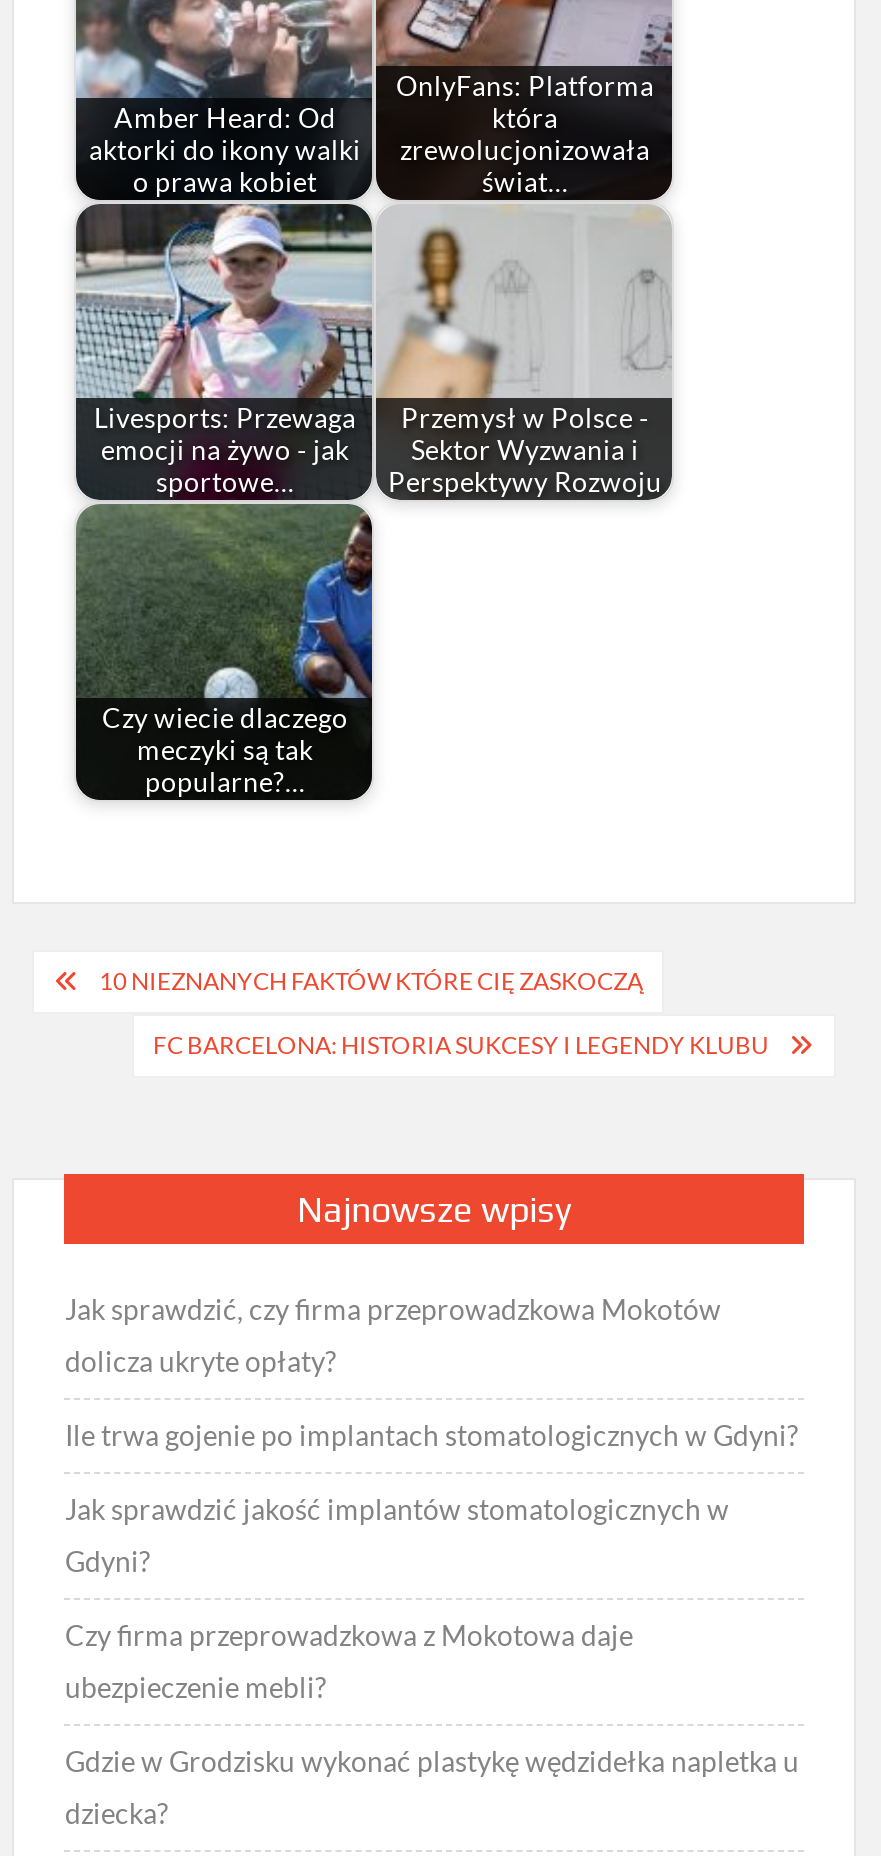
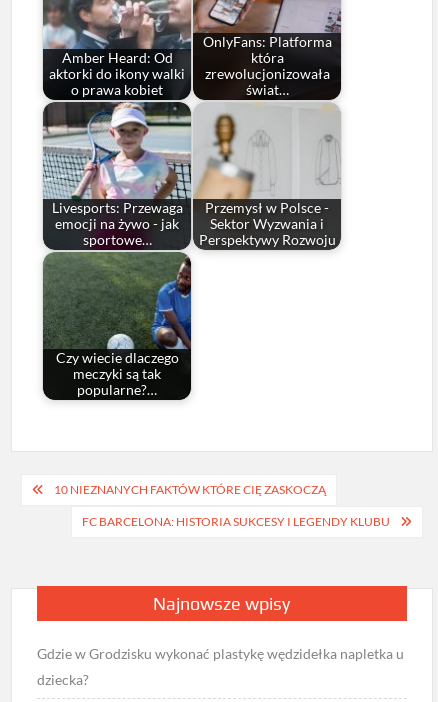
- Jak sprawdzić, czy firma przeprowadzkowa Mokotów
- dolicza ukryte opłaty?
- Ile trwa gojenie po implantach stomatologicznych w Gdyni?
- Jak sprawdzić jakość implantów stomatologicznych w
- Gdyni?
- Czy firma przeprowadzkowa z Mokotowa daje
- ubezpieczenie mebli?
